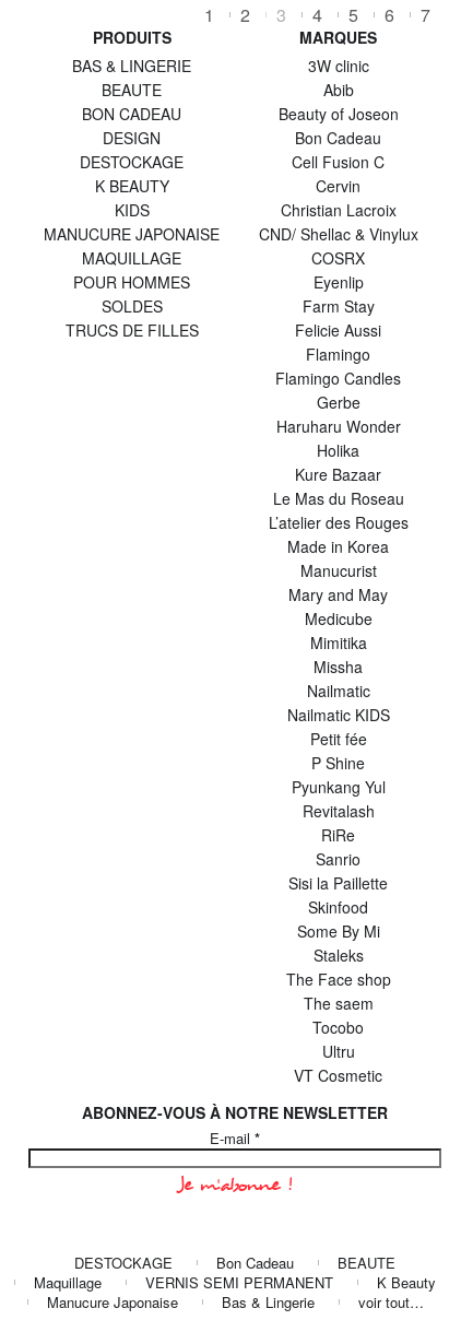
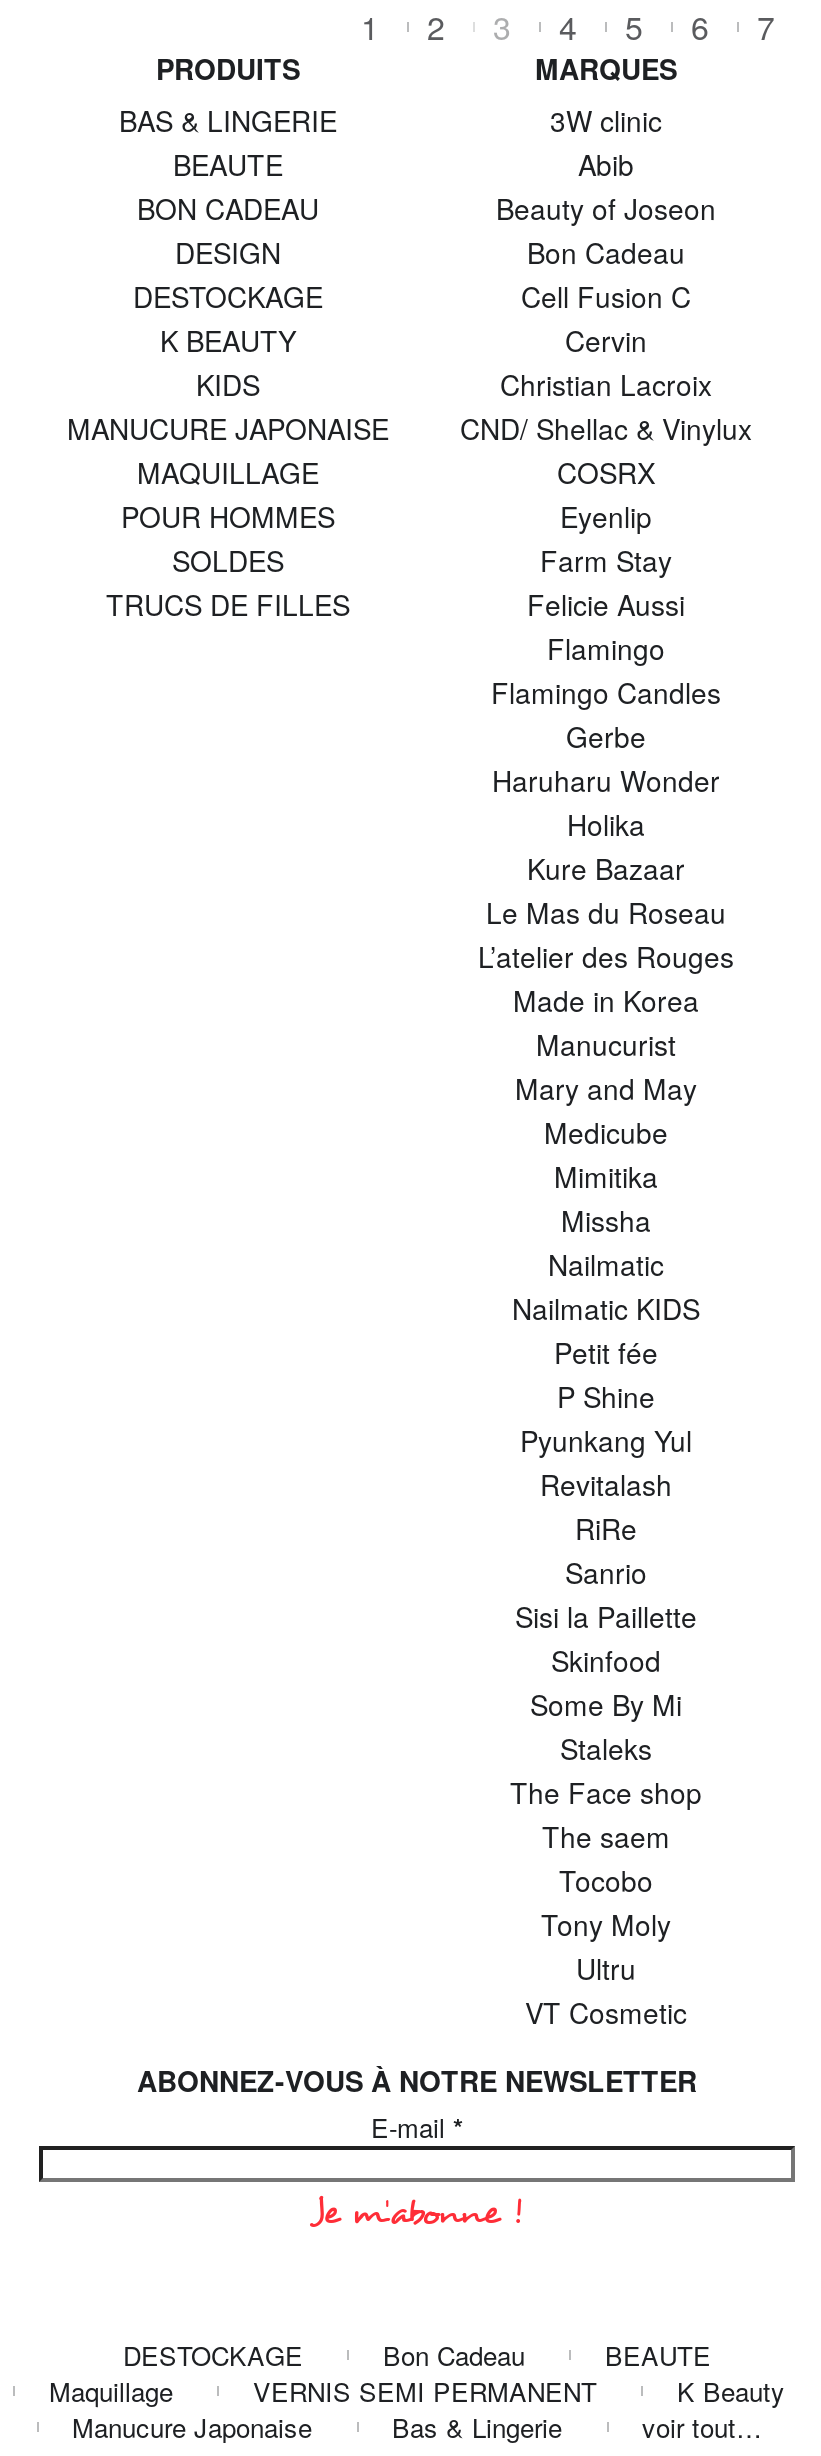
+ Tony Moly
